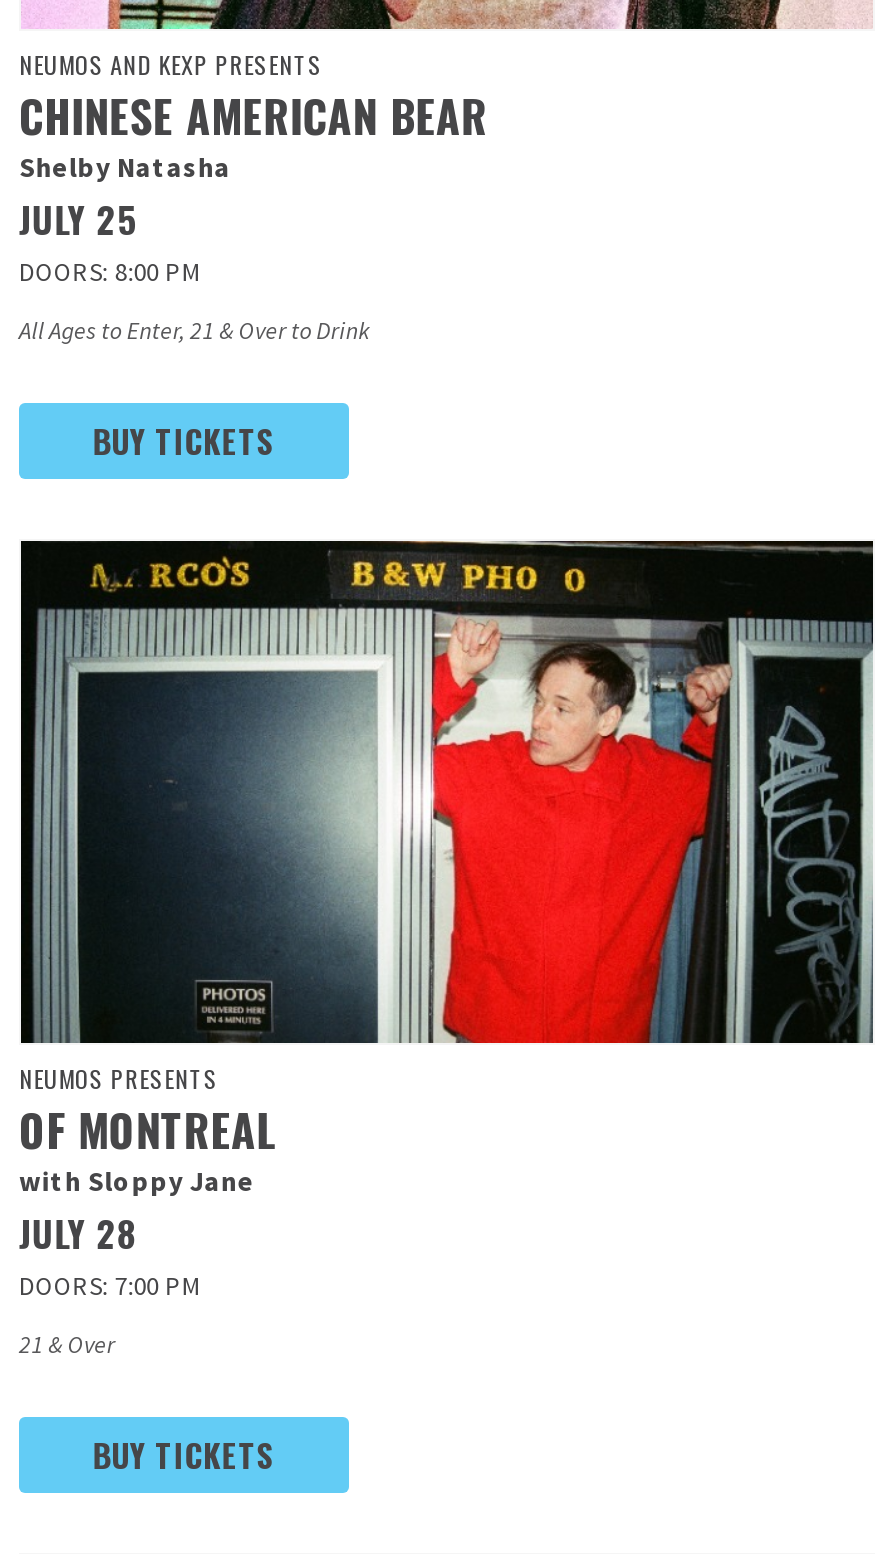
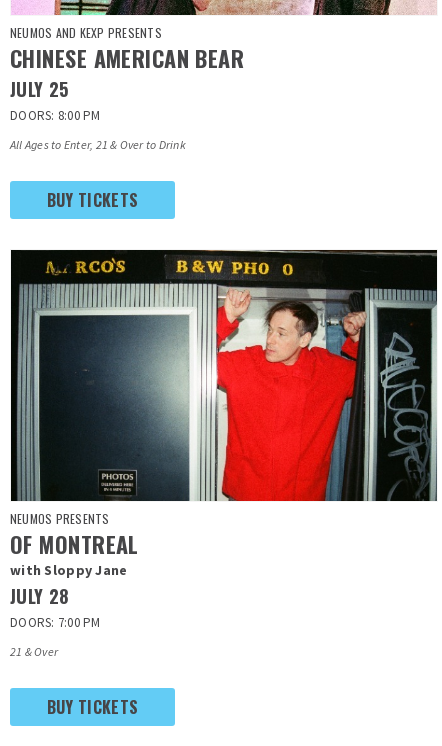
- Shelby Natasha
